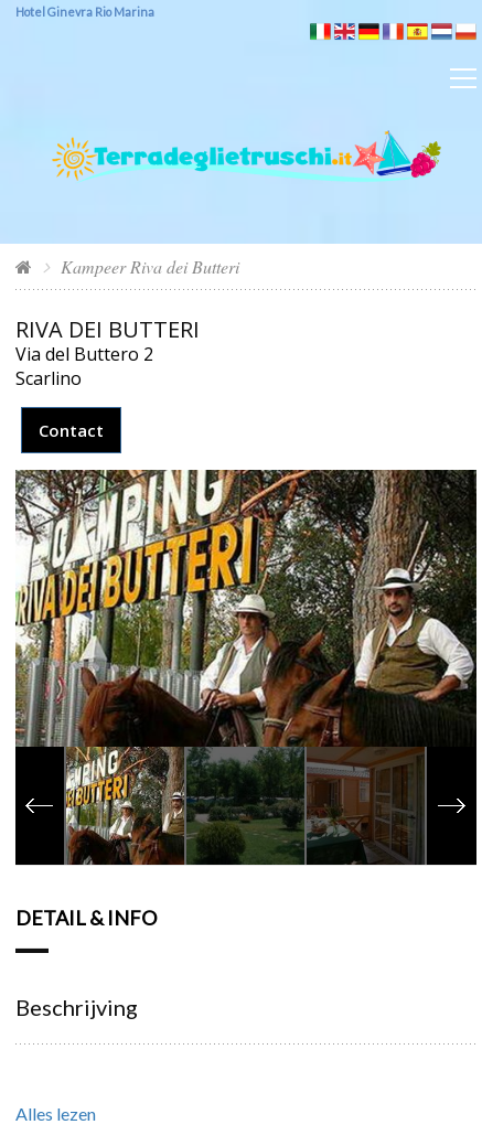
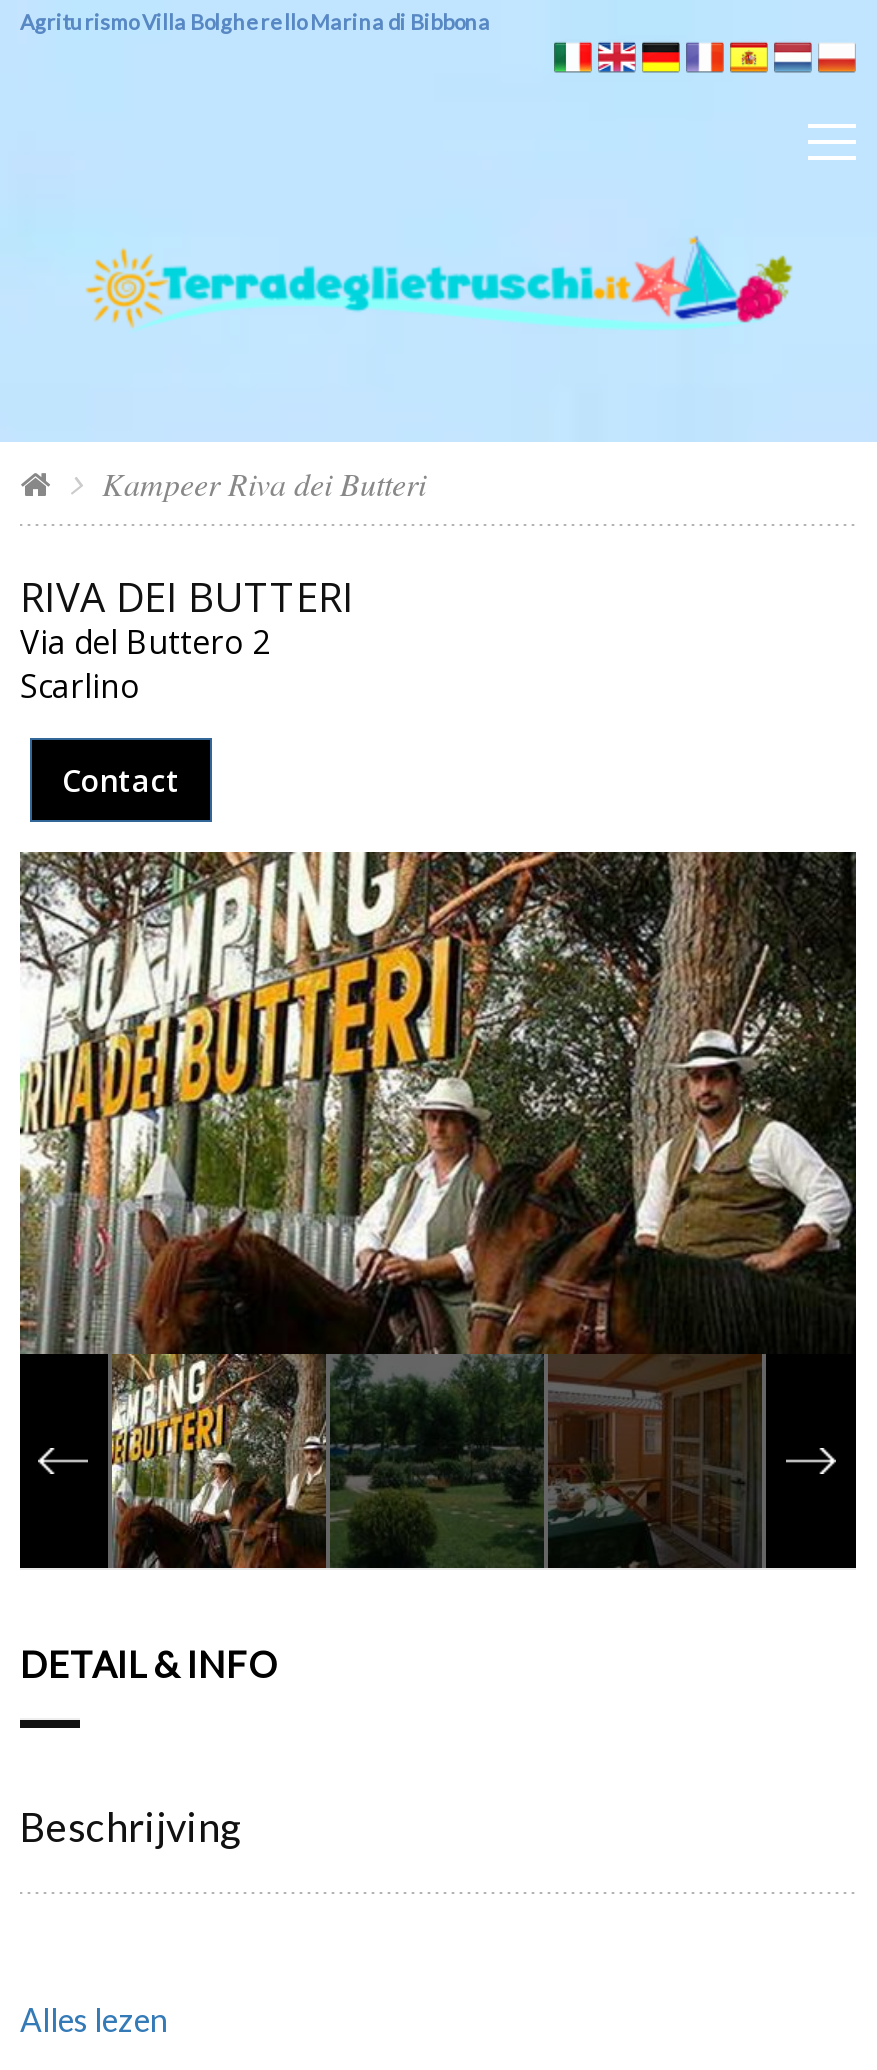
- Hotel Ginevra Rio Marina
+ Agriturismo Villa Bolgherello Marina di Bibbona
